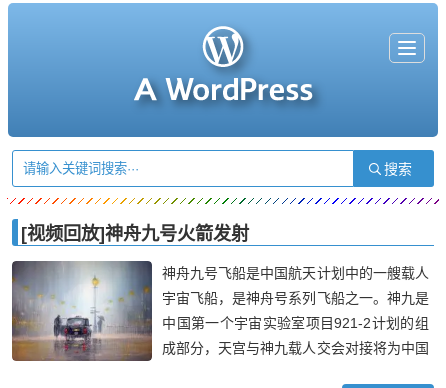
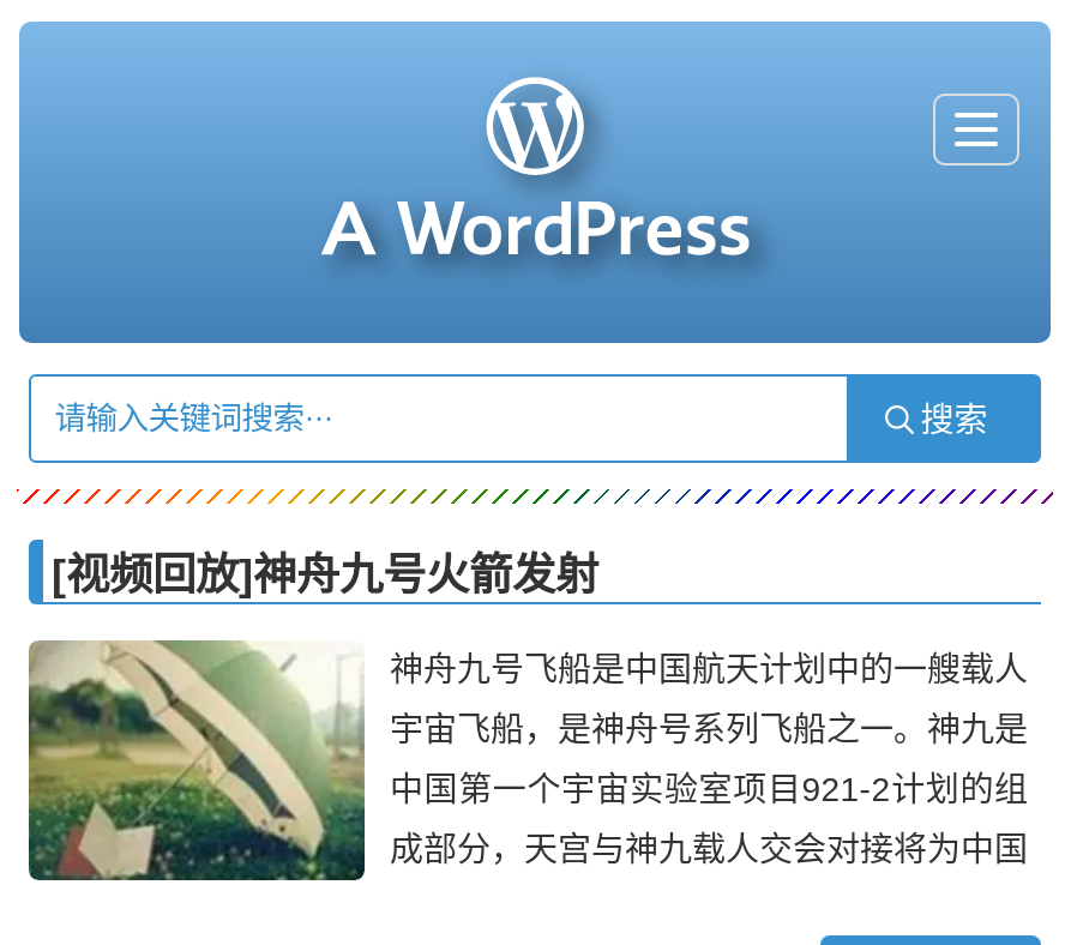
- [image]
+ [image]
